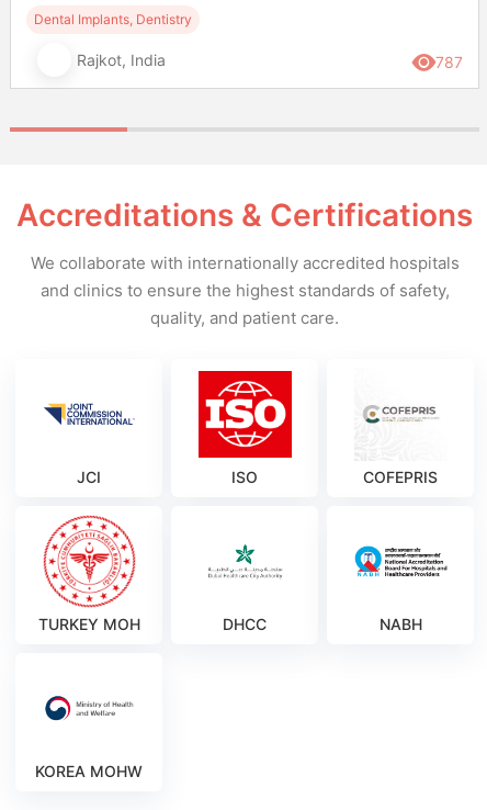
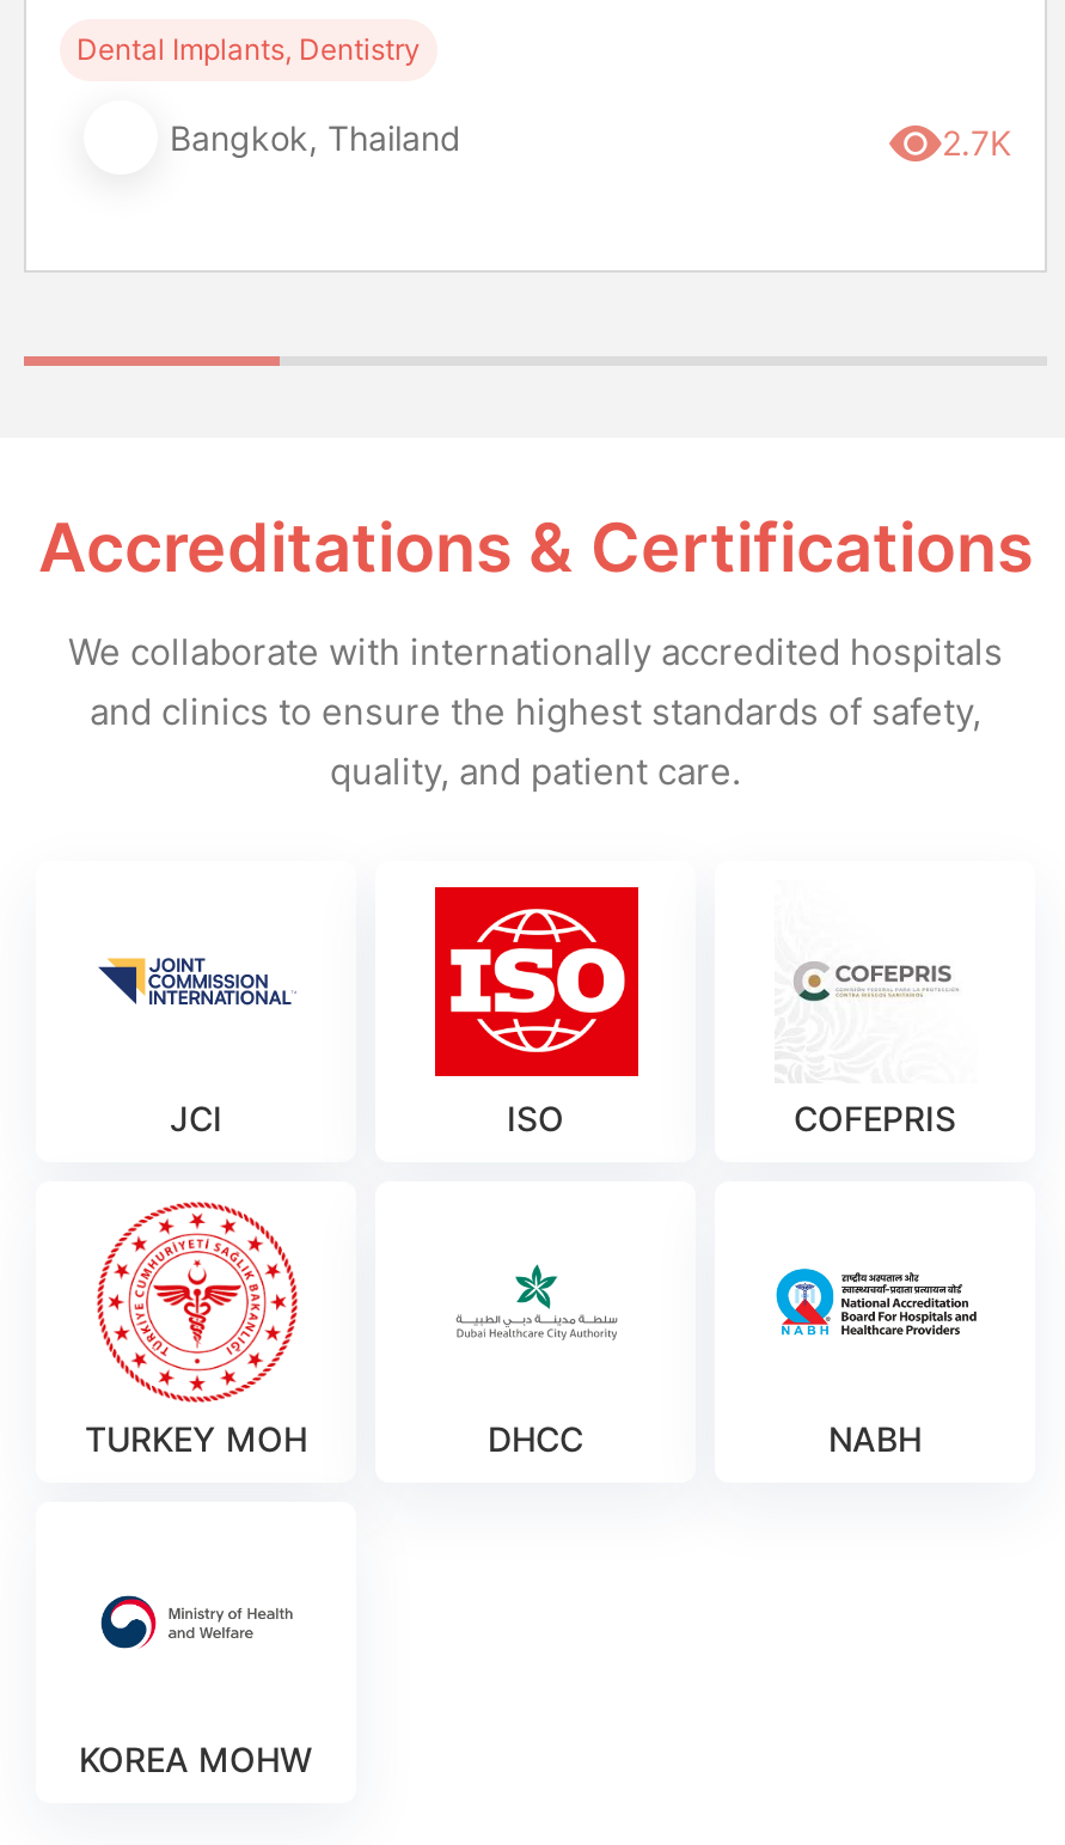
- Rajkot, India
- 787
+ Bangkok, Thailand
+ 2.7K
